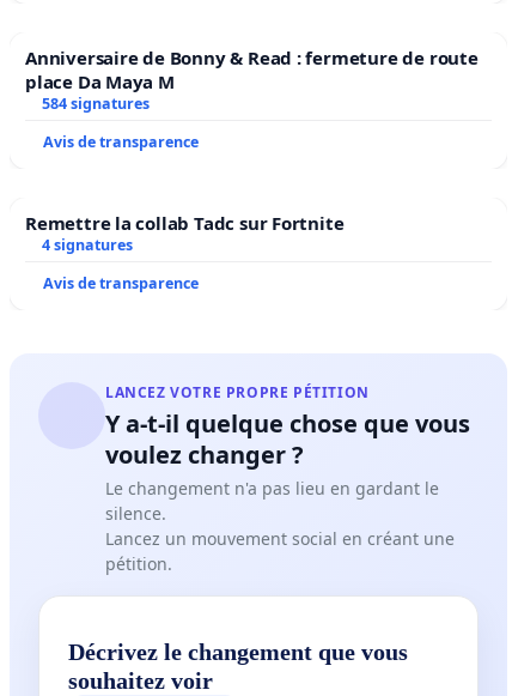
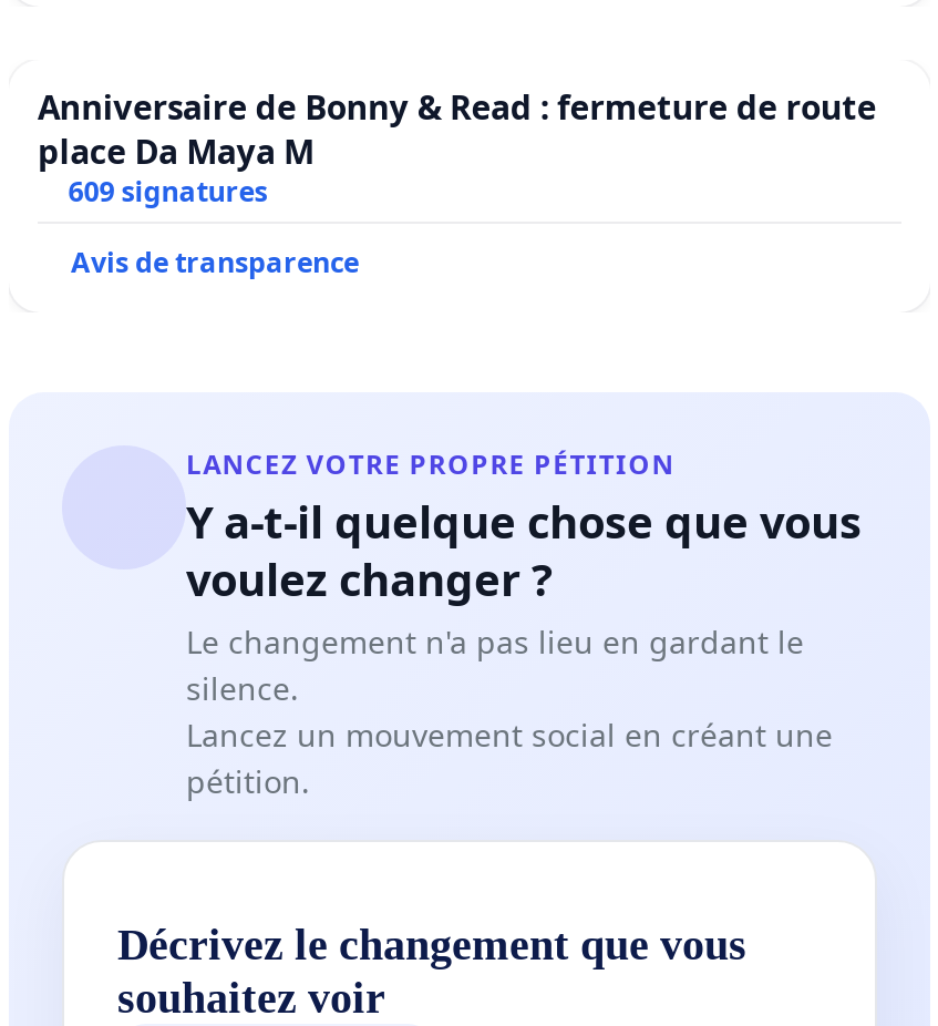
- 584 signatures
- Avis de transparence
- Remettre la collab Tadc sur Fortnite
- 4 signatures
+ 609 signatures
